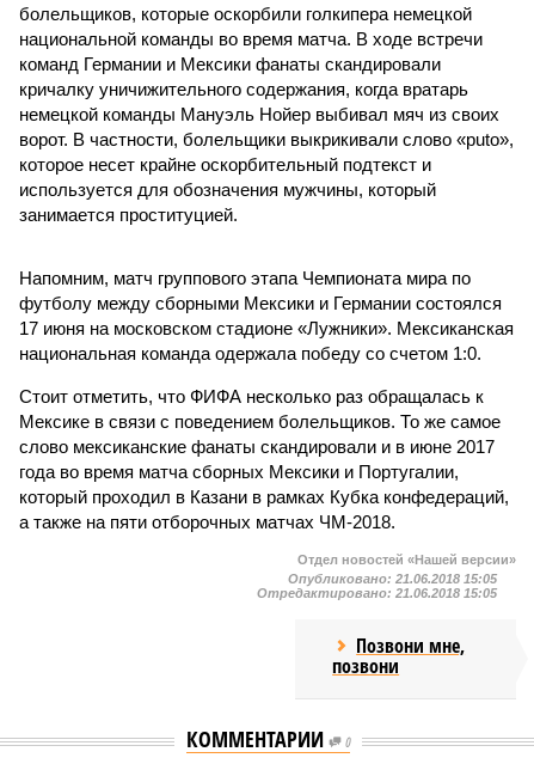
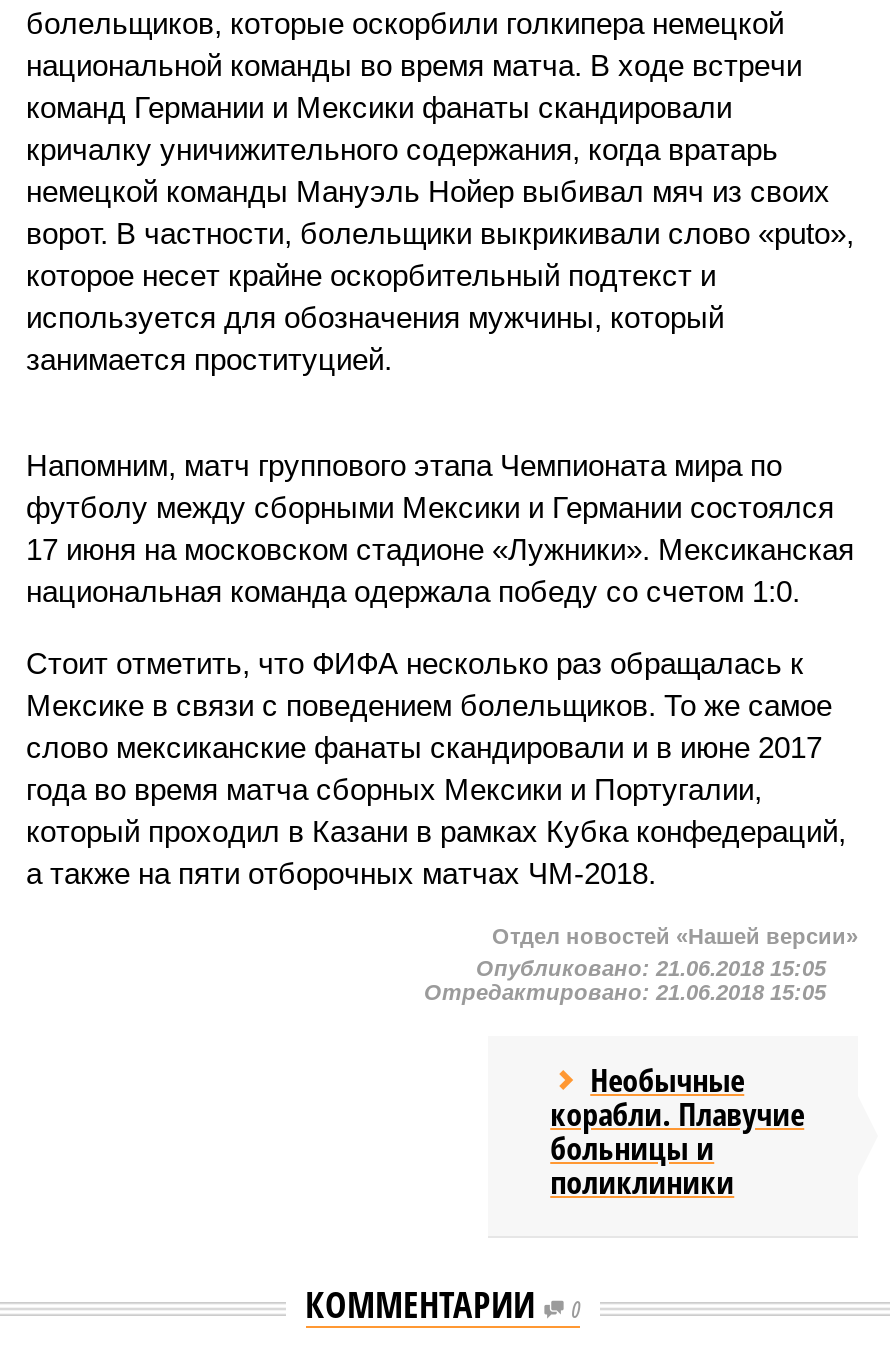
- Позвони мне,
- позвони
+ Необычные
+ корабли. Плавучие
+ больницы и
+ поликлиники
